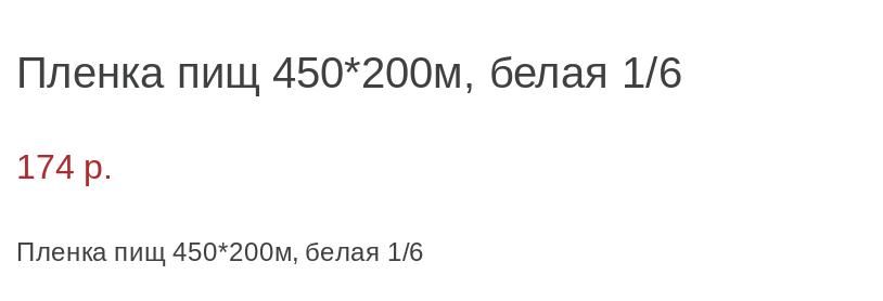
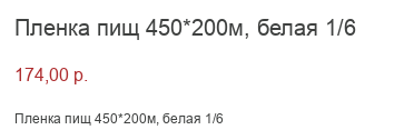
- 174 р.
+ 174,00 р.
